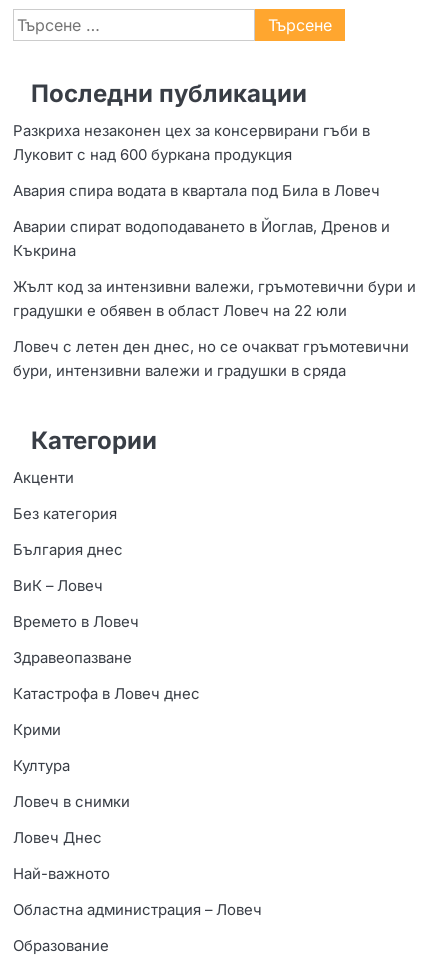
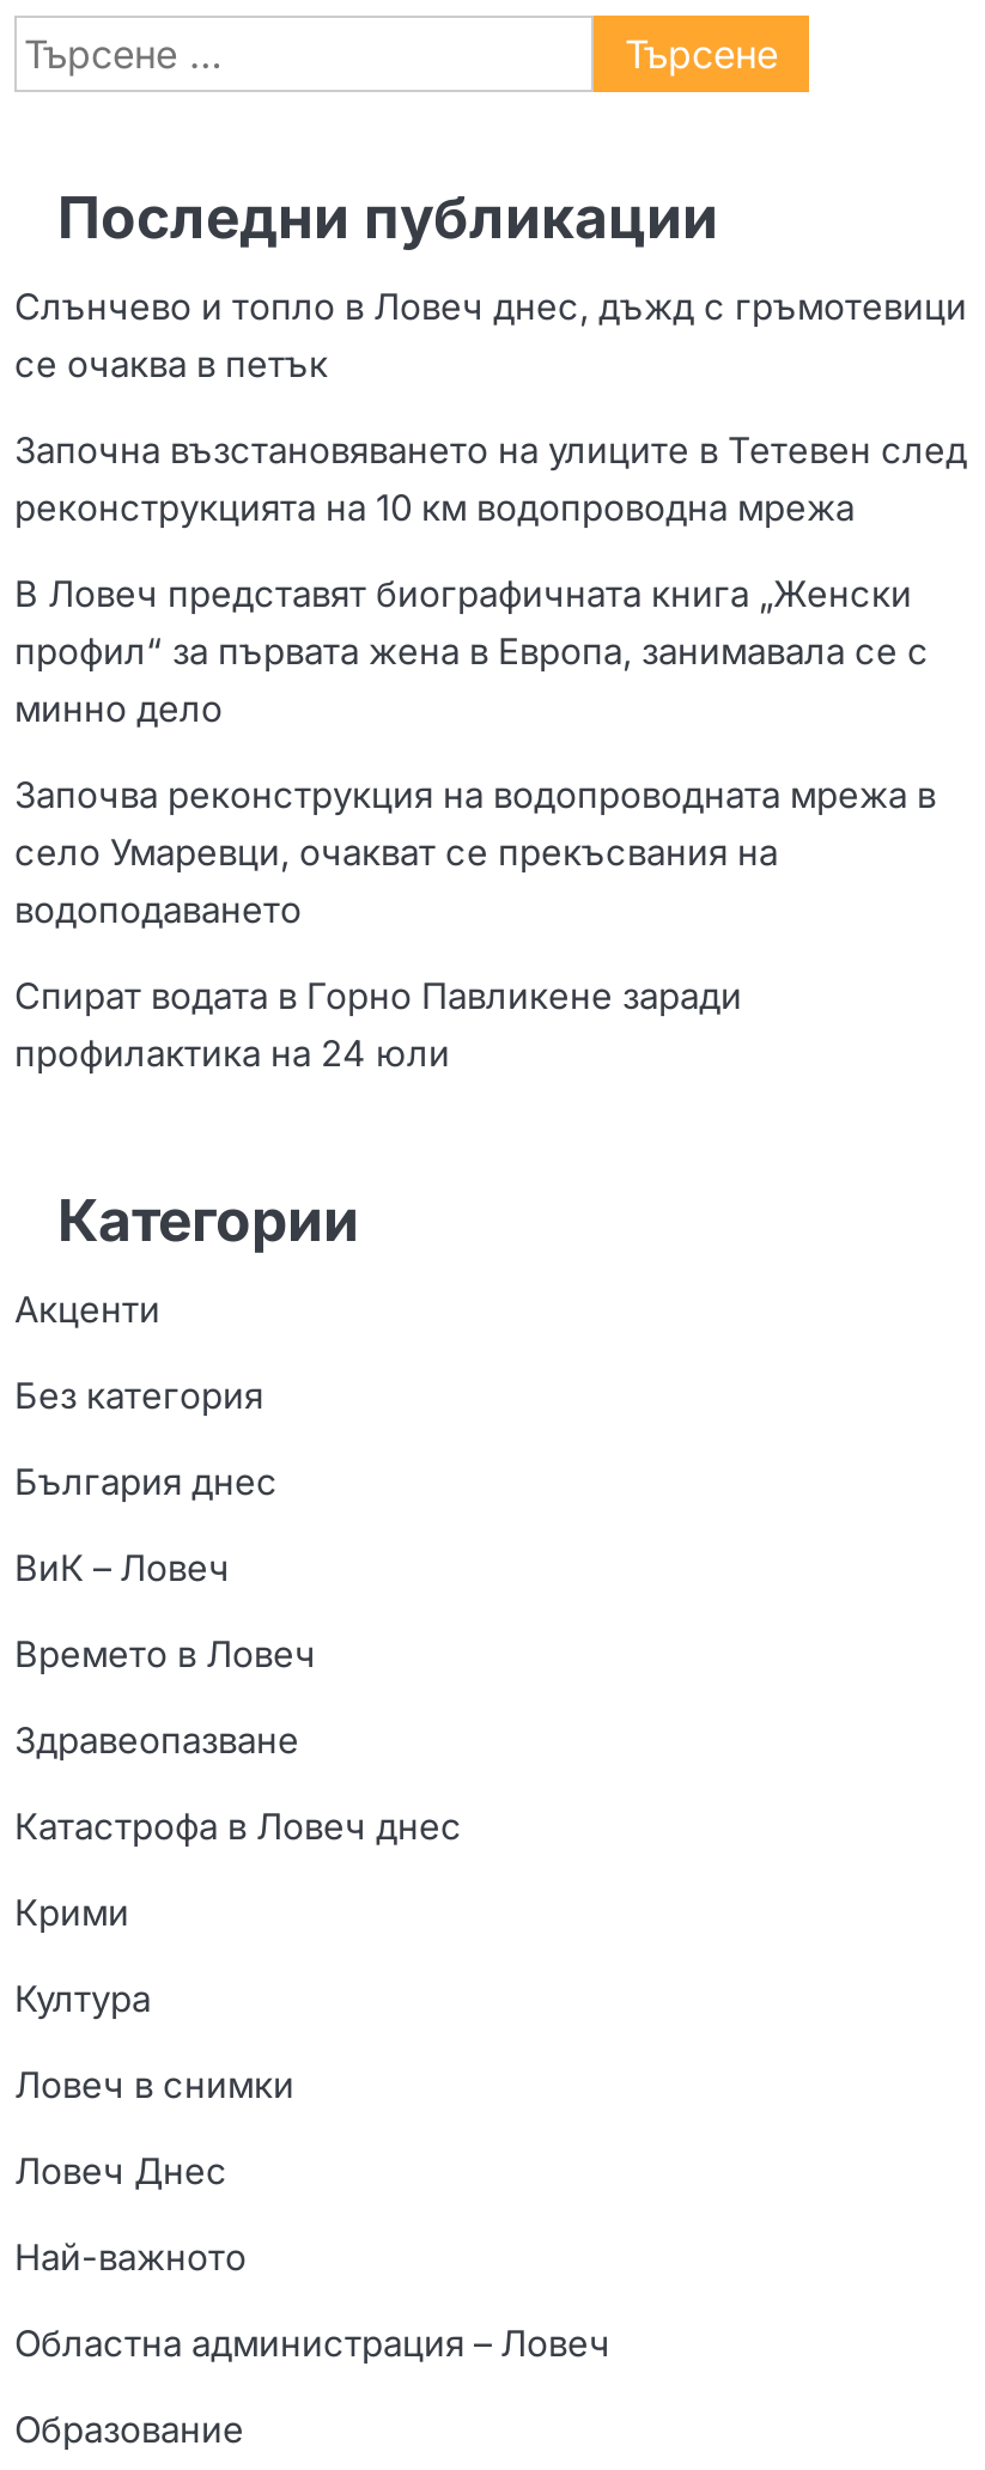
- Разкриха незаконен цех за консервирани гъби в
- Луковит с над 600 буркана продукция
+ Слънчево и топло в Ловеч днес, дъжд с гръмотевици
+ се очаква в петък

- Авария спира водата в квартала под Била в Ловеч
+ Започна възстановяването на улиците в Тетевен след
+ реконструкцията на 10 км водопроводна мрежа

- Аварии спират водоподаването в Йоглав, Дренов и
- Къкрина
+ В Ловеч представят биографичната книга „Женски
+ профил“ за първата жена в Европа, занимавала се с
+ минно дело

- Жълт код за интензивни валежи, гръмотевични бури и
- градушки е обявен в област Ловеч на 22 юли
+ Започва реконструкция на водопроводната мрежа в
+ село Умаревци, очакват се прекъсвания на
+ водоподаването

- Ловеч с летен ден днес, но се очакват гръмотевични
- бури, интензивни валежи и градушки в сряда
+ Спират водата в Горно Павликене заради
+ профилактика на 24 юли
